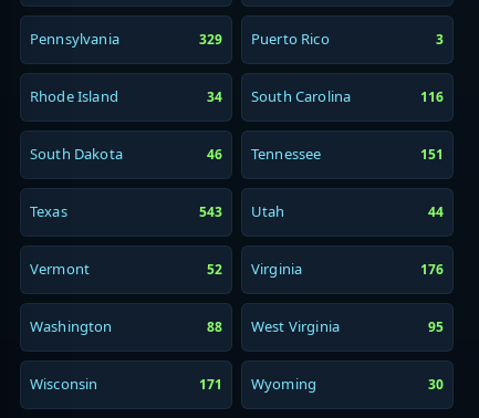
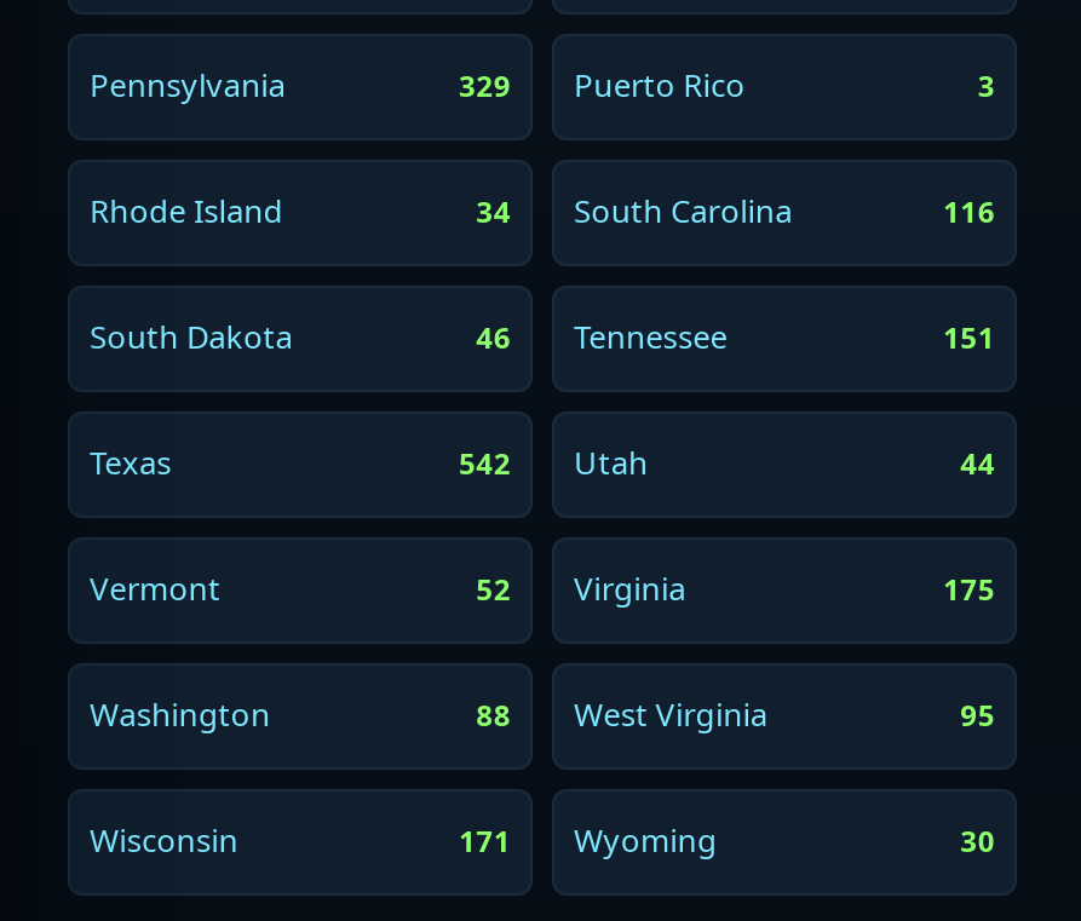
- 543 Utah
+ 542 Utah

- 176
+ 175
